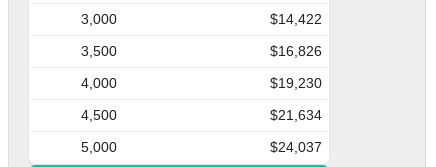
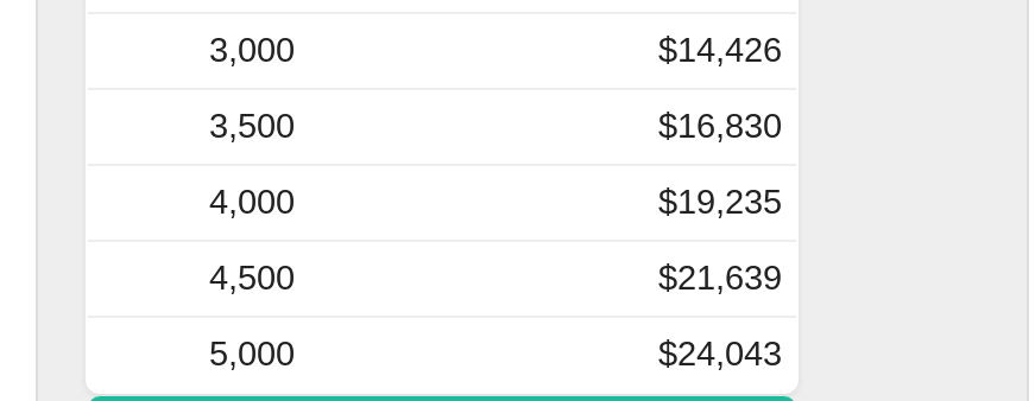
- $14,422
+ $14,426

- $16,826
+ $16,830

- $19,230
+ $19,235

- $21,634
+ $21,639

- $24,037
+ $24,043
